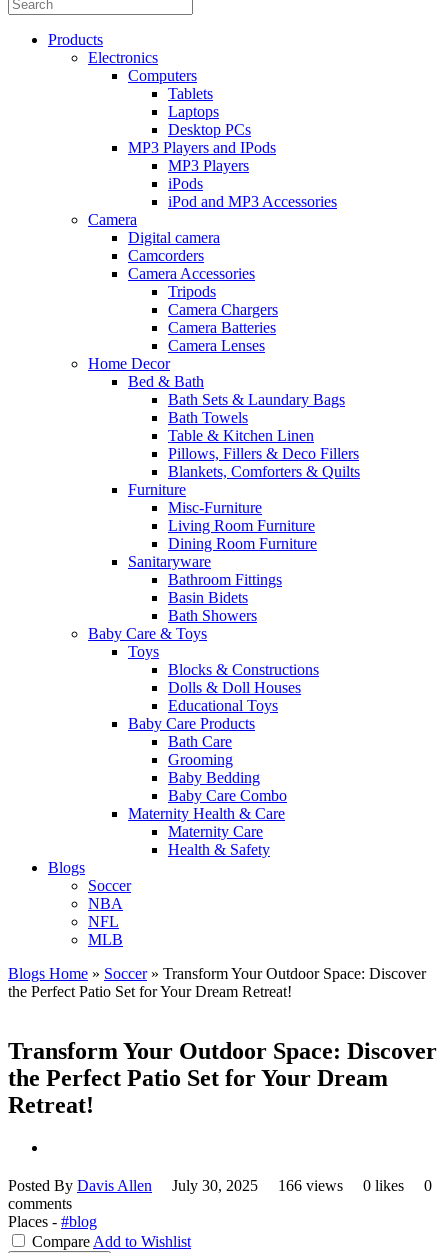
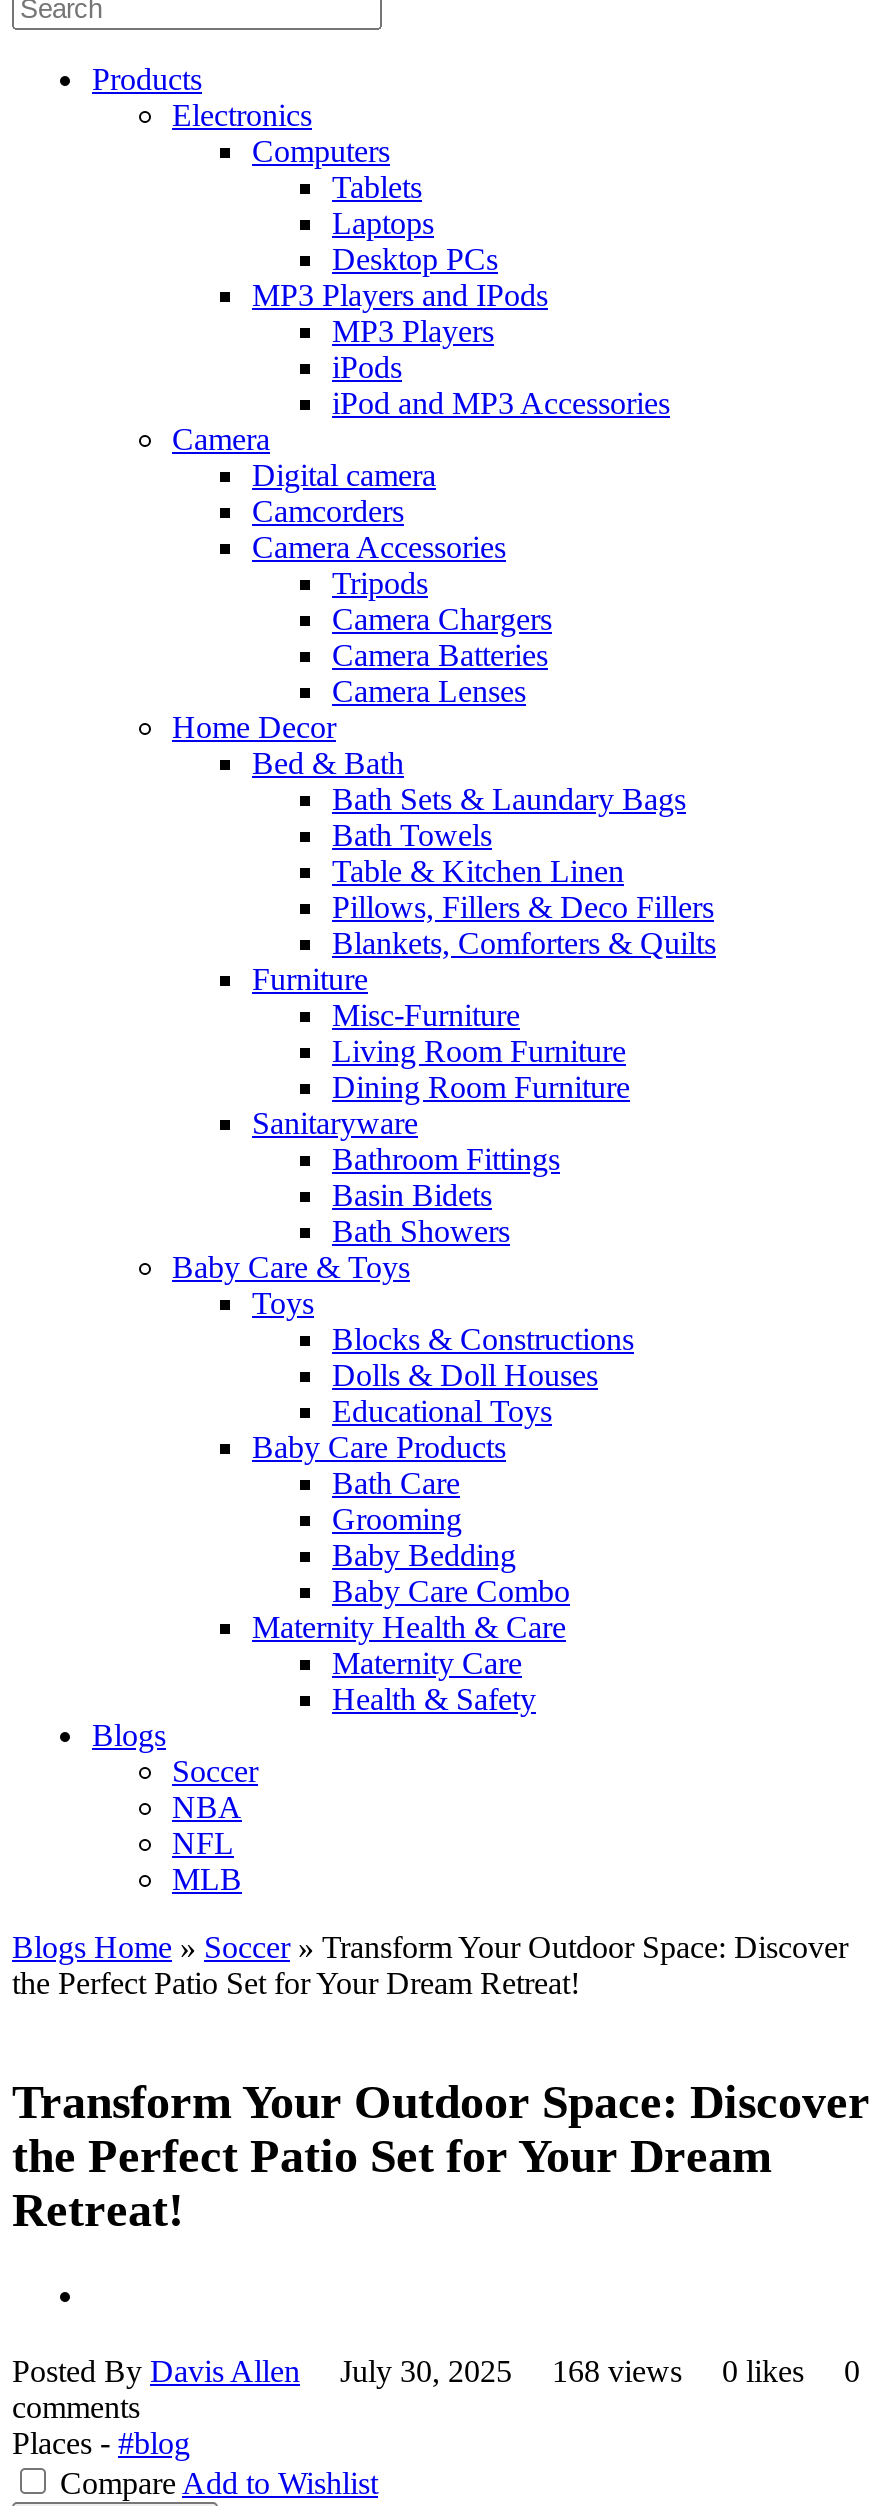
- Posted By Davis Allen July 30, 2025 166 views 0 likes 0
+ Posted By Davis Allen July 30, 2025 168 views 0 likes 0
